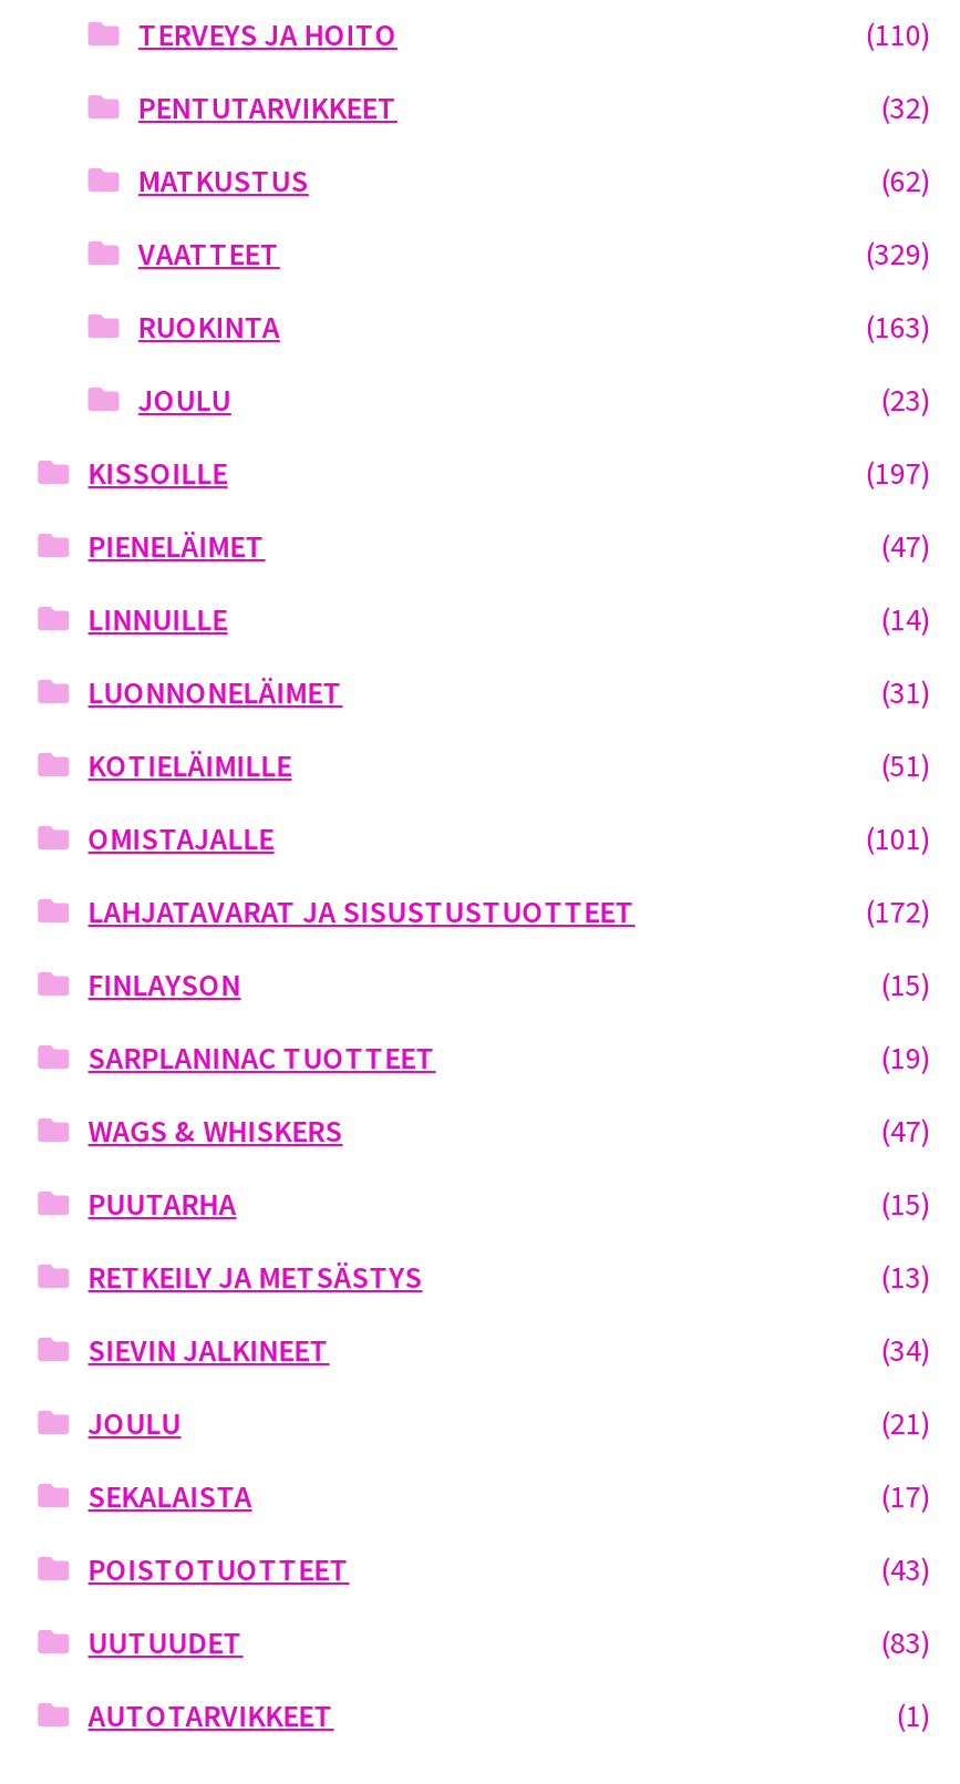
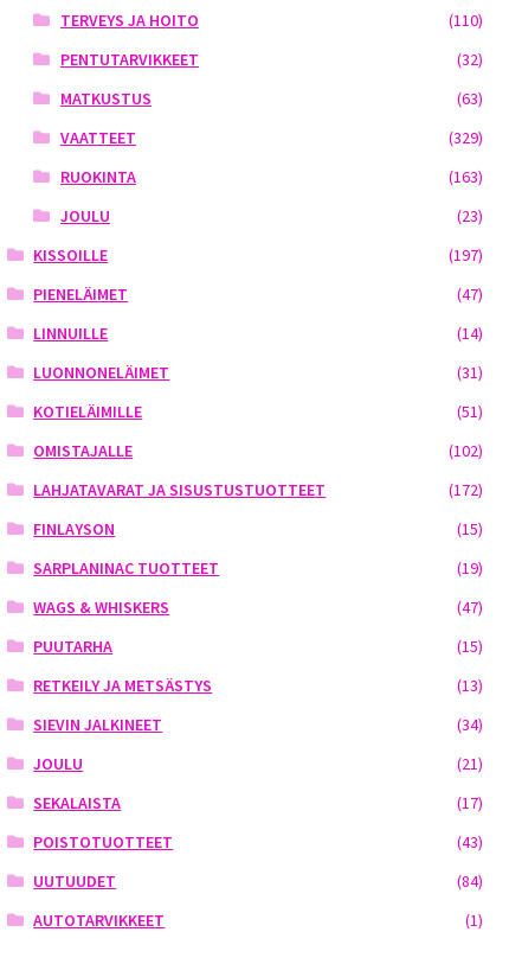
- (62)
+ (63)

- (101)
+ (102)

- (83)
+ (84)
